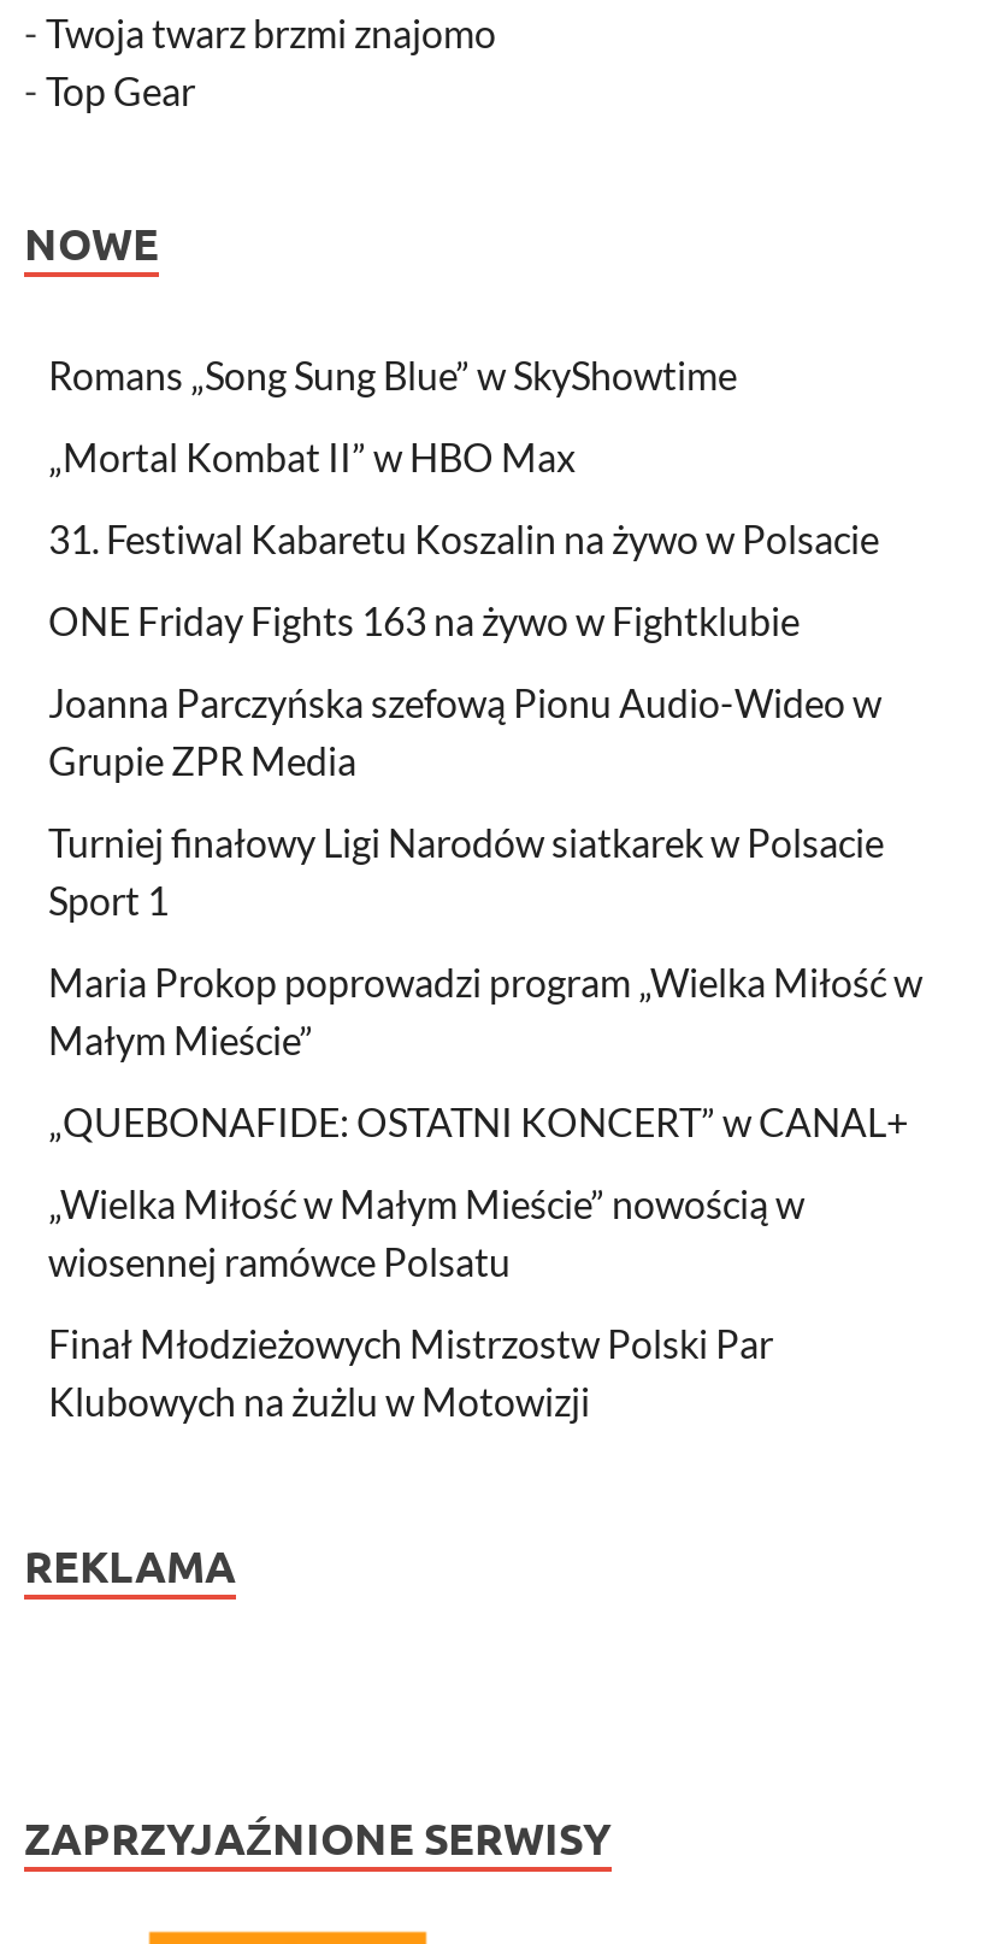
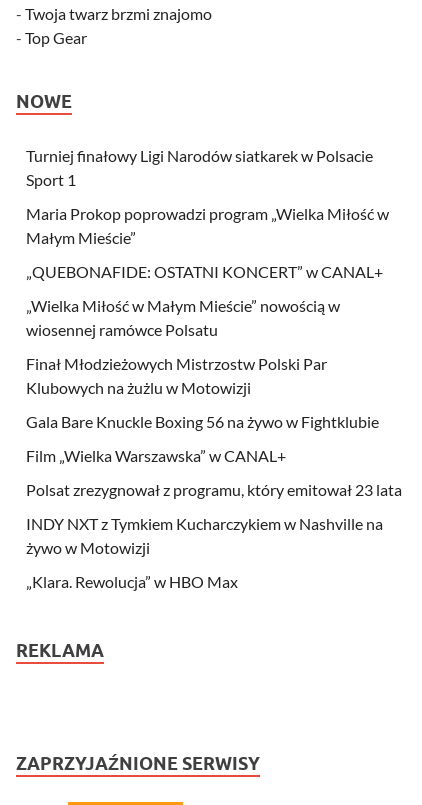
- Romans „Song Sung Blue” w SkyShowtime
- „Mortal Kombat II” w HBO Max
- 31. Festiwal Kabaretu Koszalin na żywo w Polsacie
- ONE Friday Fights 163 na żywo w Fightklubie
- Joanna Parczyńska szefową Pionu Audio-Wideo w
- Grupie ZPR Media

moved up: Turniej finałowy Ligi Narodów siatkarek w Polsacie | Sport 1 | Maria Prokop poprowadzi program „Wielka Miłość w | ... | Finał Młodzieżowych Mistrzostw Polski Par | Klubowych na żużlu w Motowizji

+ Gala Bare Knuckle Boxing 56 na żywo w Fightklubie
+ Film „Wielka Warszawska” w CANAL+
+ Polsat zrezygnował z programu, który emitował 23 lata
+ INDY NXT z Tymkiem Kucharczykiem w Nashville na
+ żywo w Motowizji
+ „Klara. Rewolucja” w HBO Max
